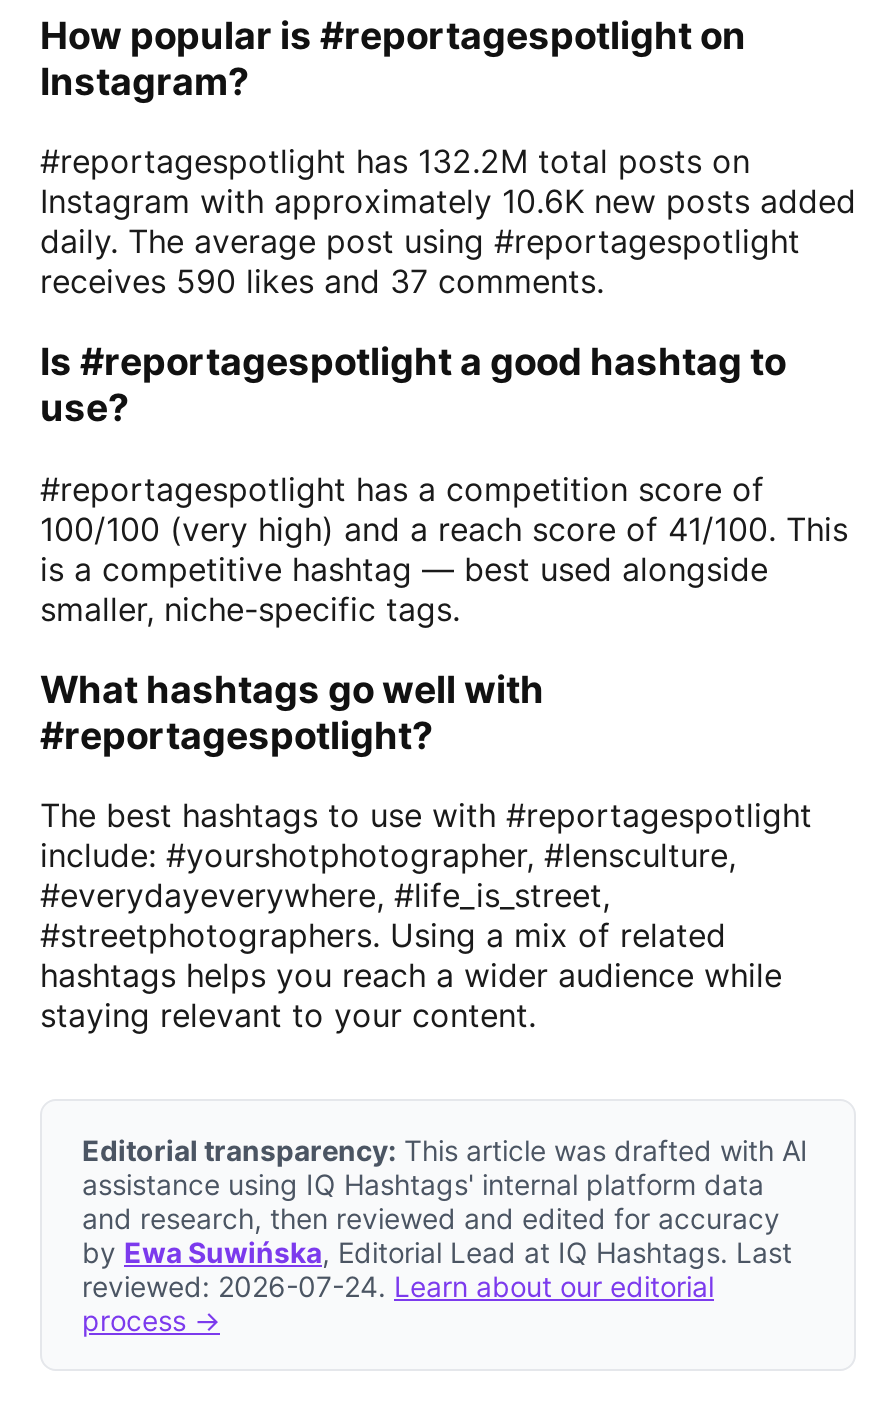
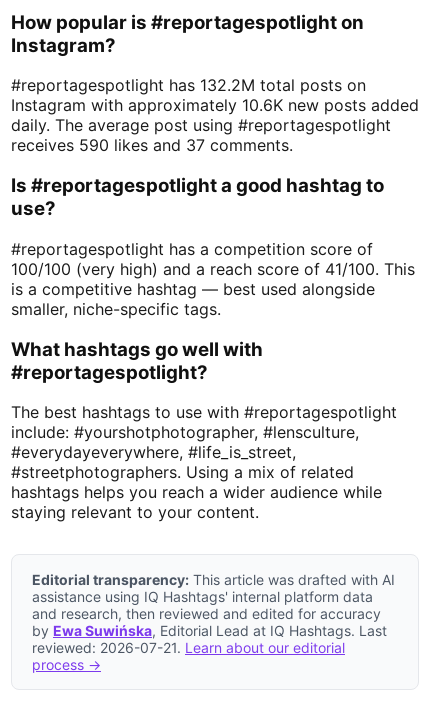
- reviewed: 2026-07-24. Learn about our editorial
+ reviewed: 2026-07-21. Learn about our editorial
